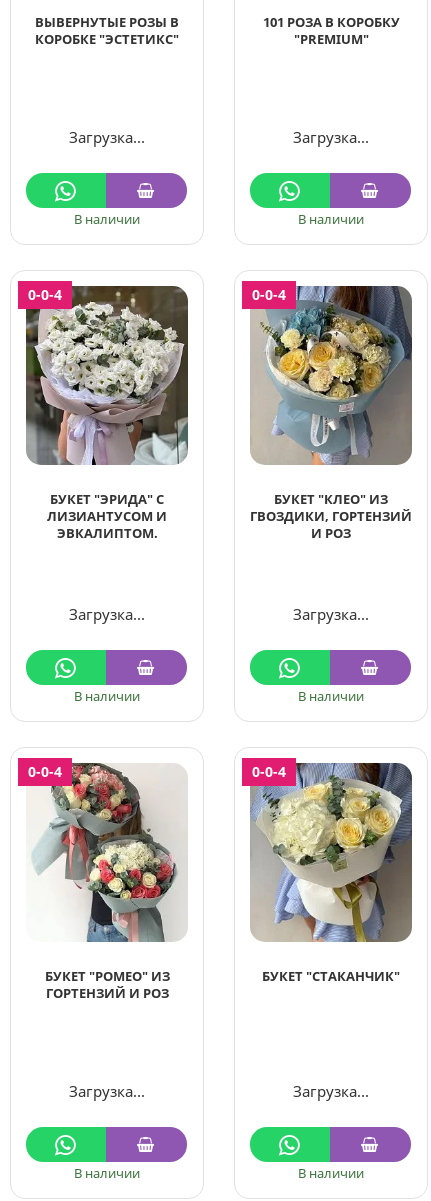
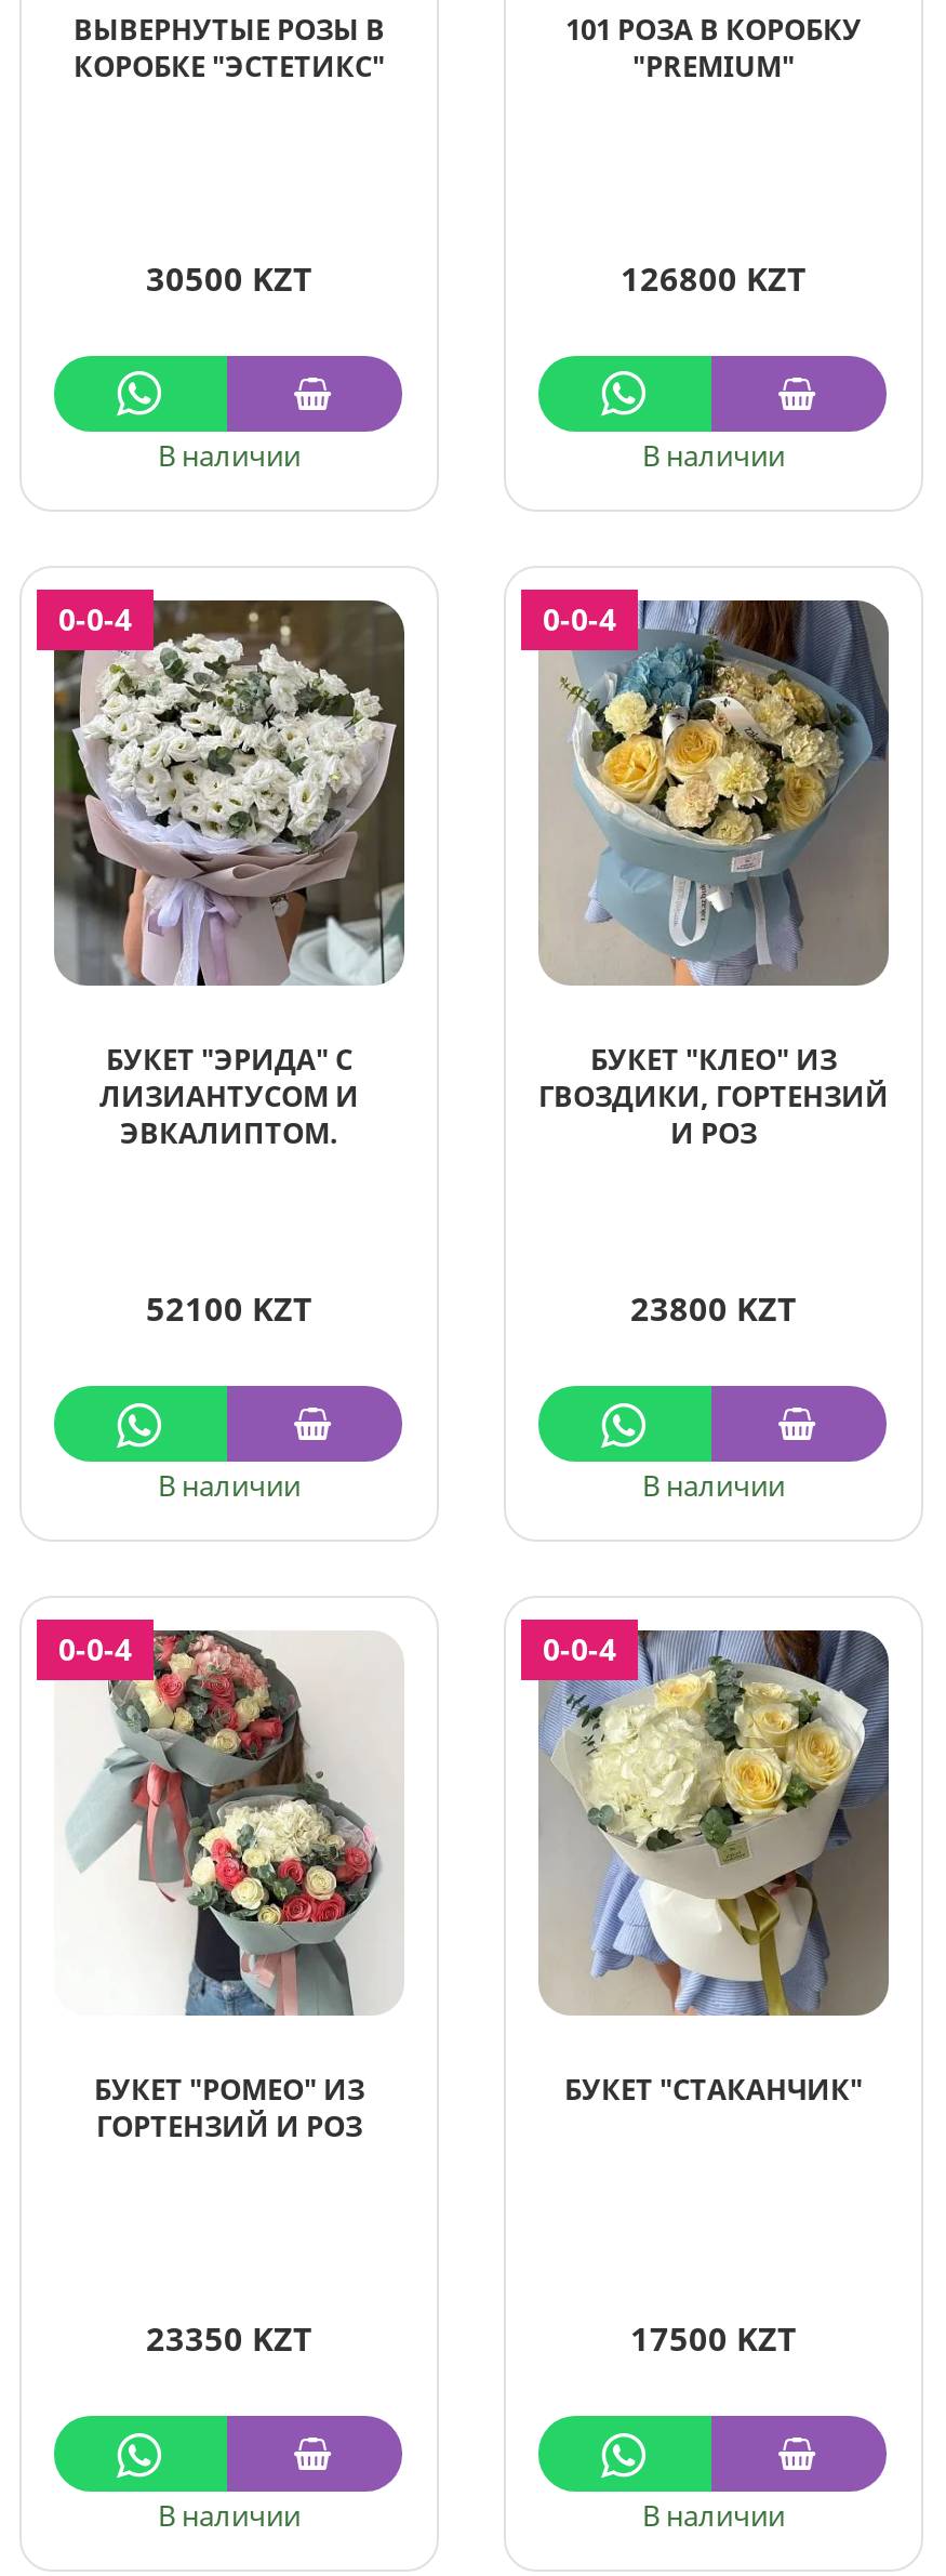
- Загрузка...
+ 30500 KZT

- Загрузка...
+ 126800 KZT

- Загрузка...
+ 52100 KZT

- Загрузка...
+ 23800 KZT

- Загрузка...
+ 23350 KZT

- Загрузка...
+ 17500 KZT
